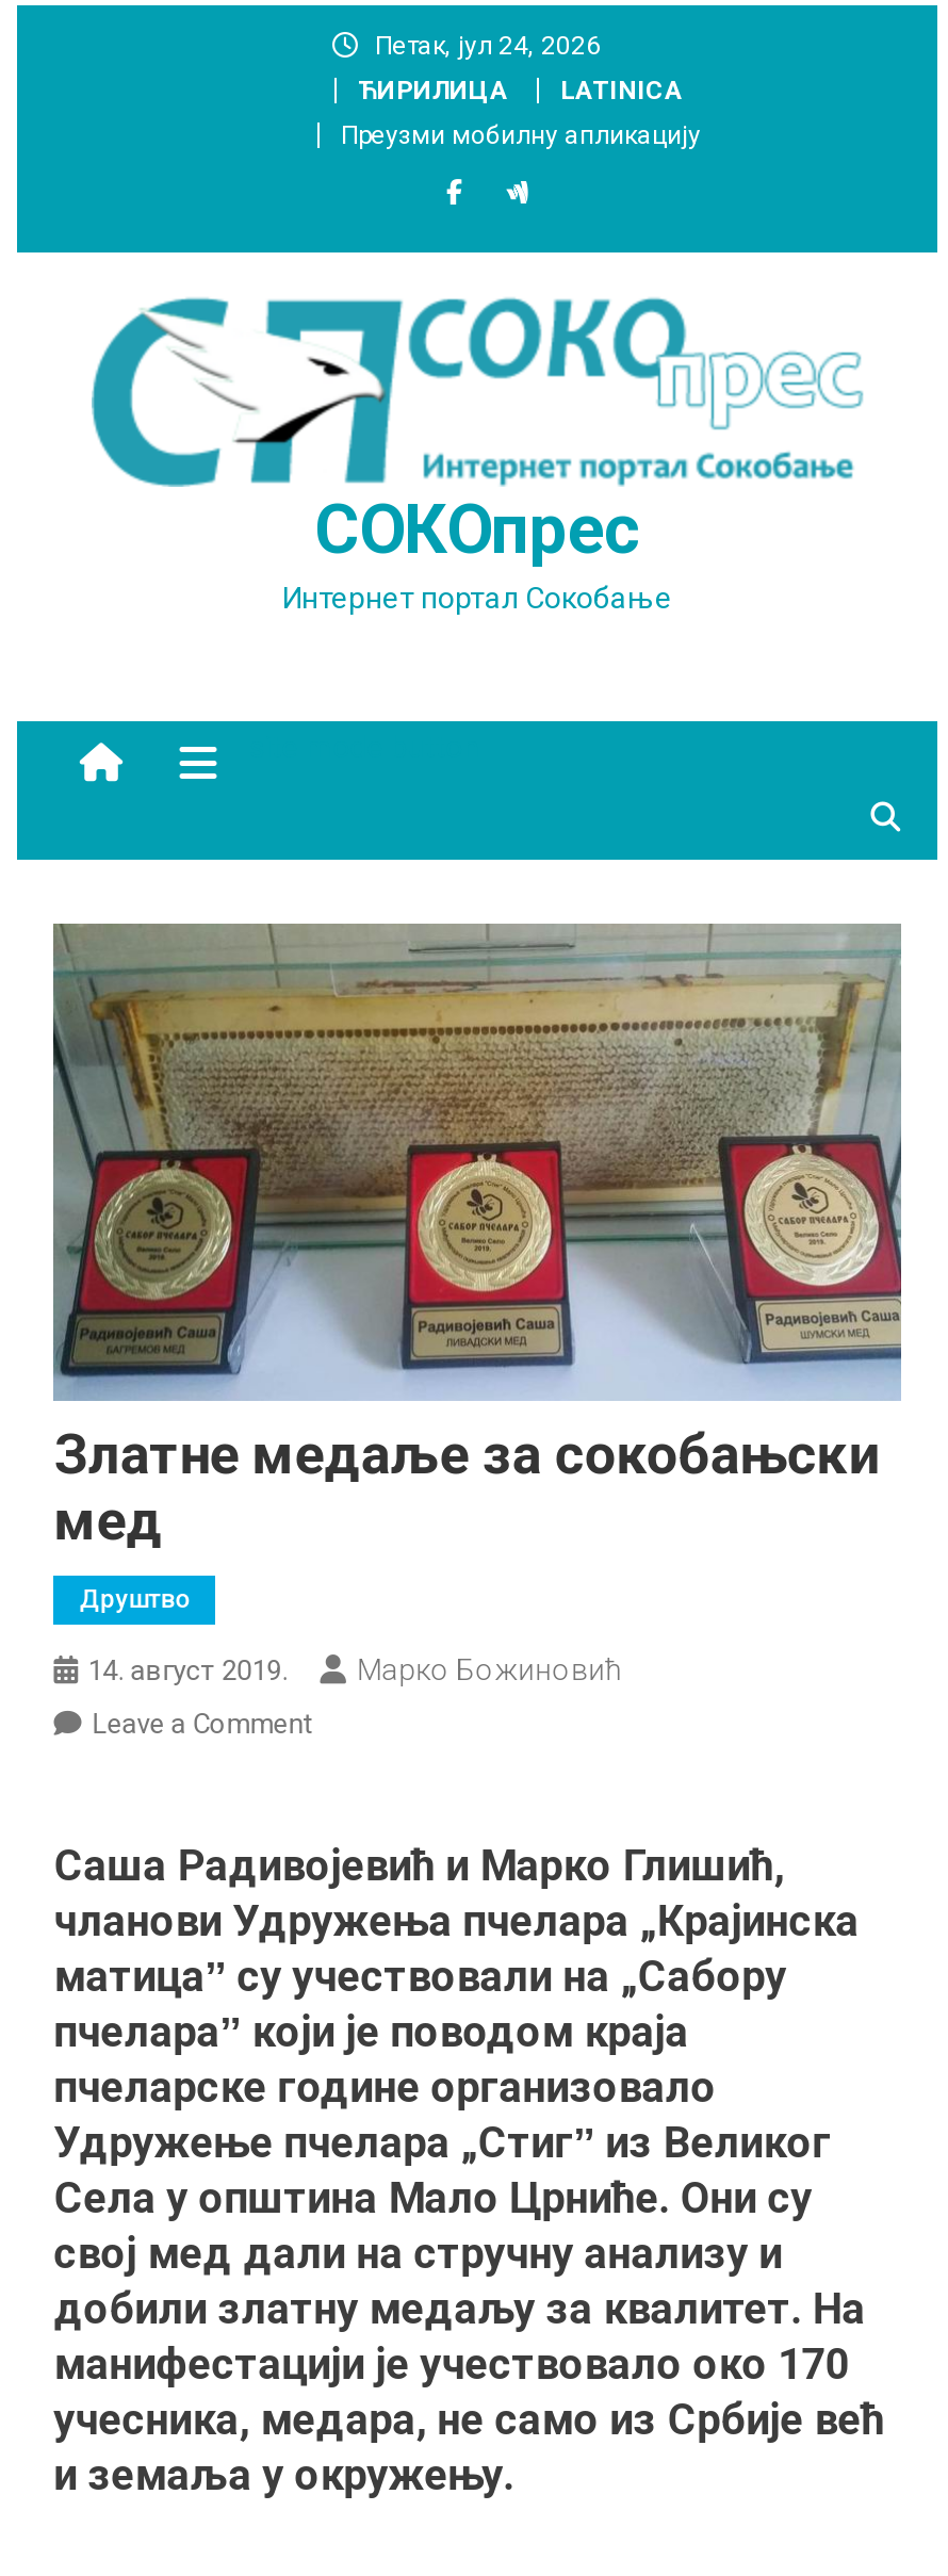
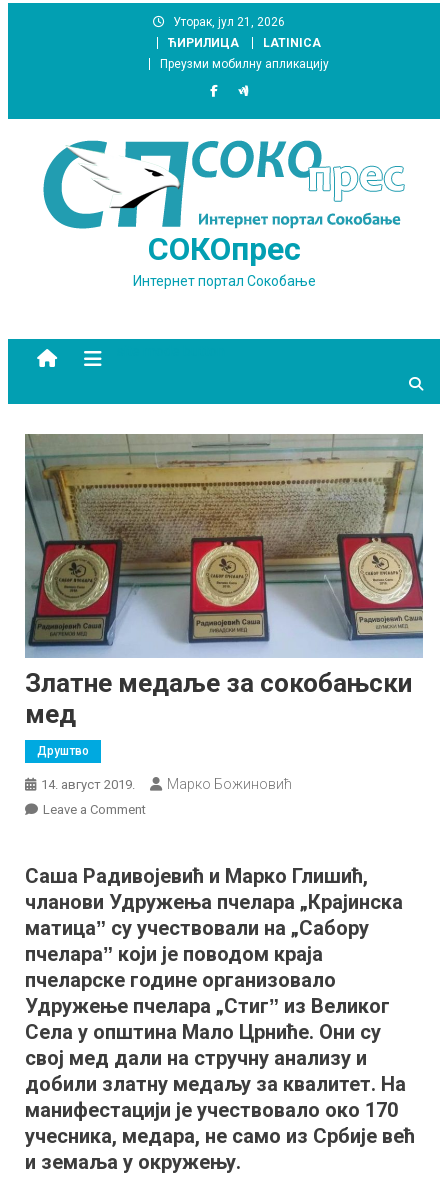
- Петак, јул 24, 2026
+ Уторак, јул 21, 2026
